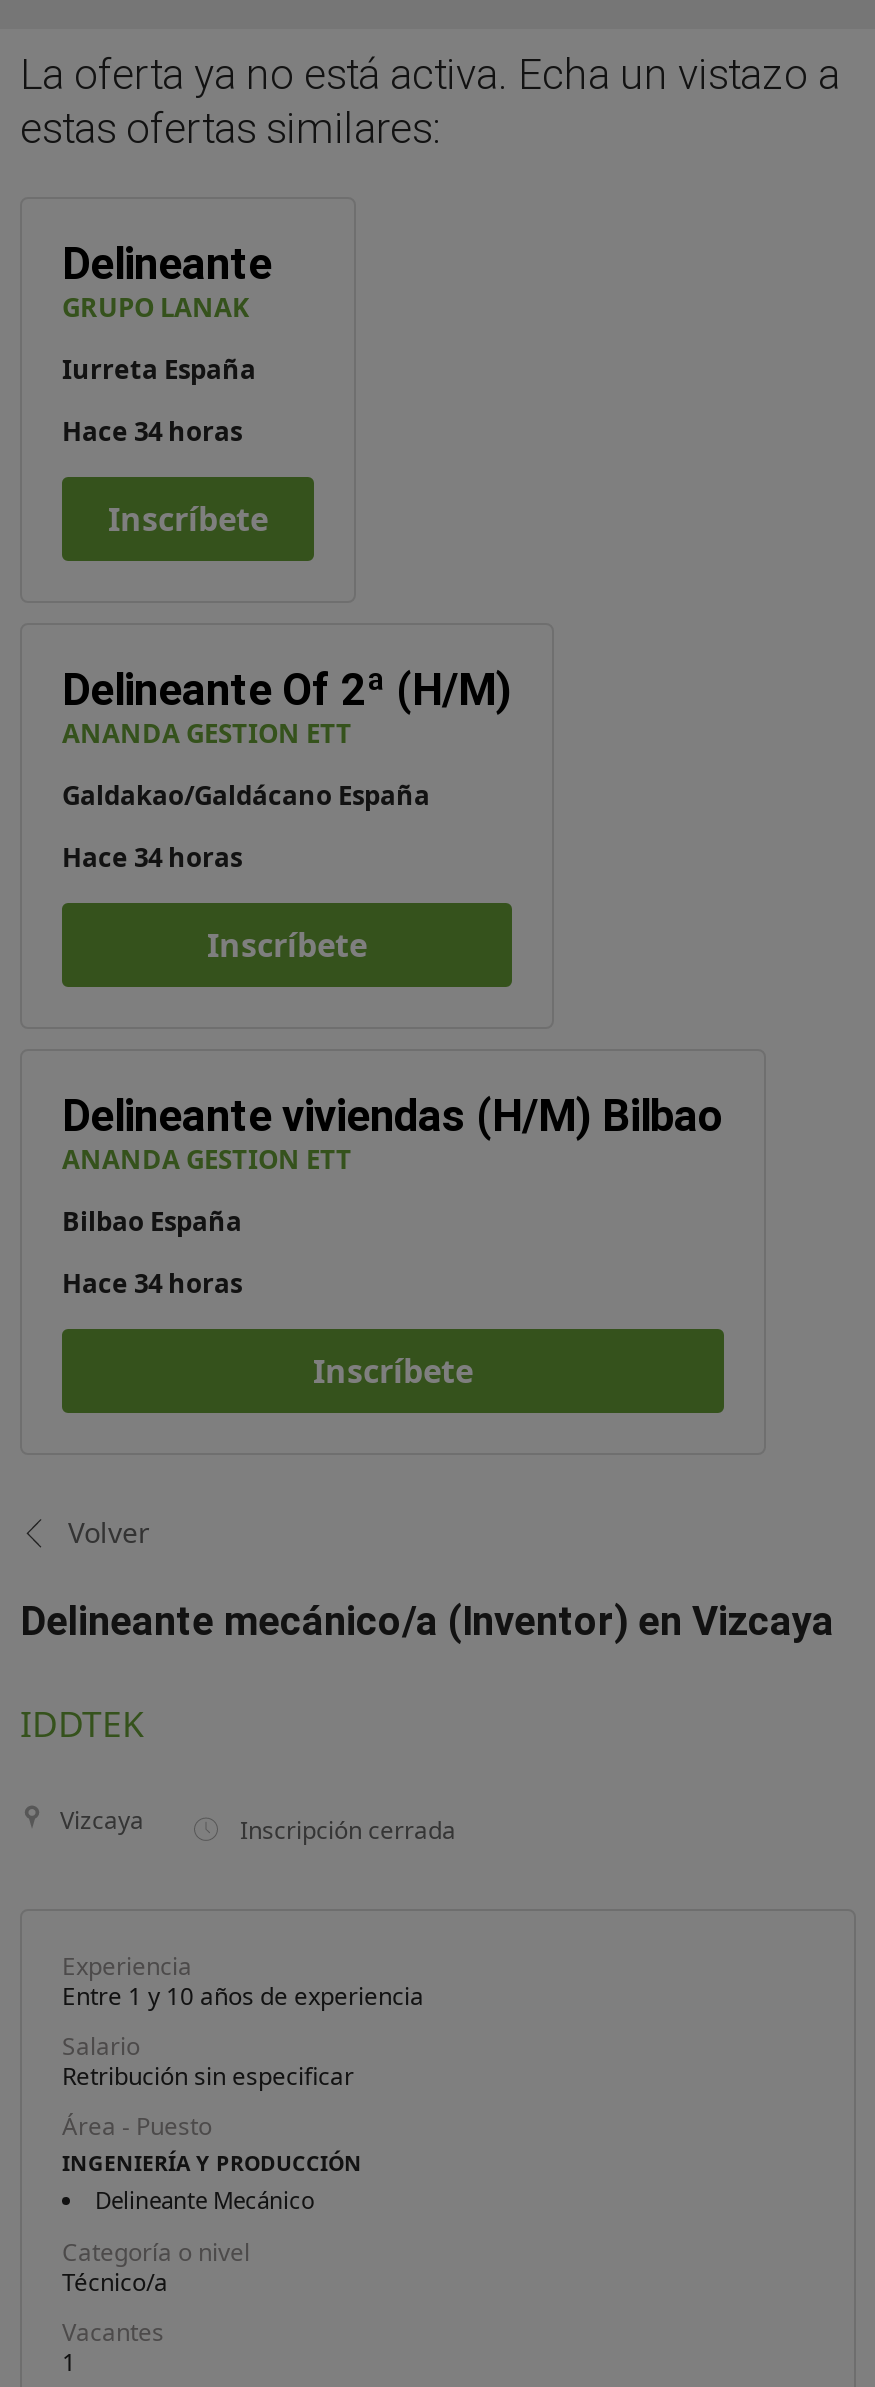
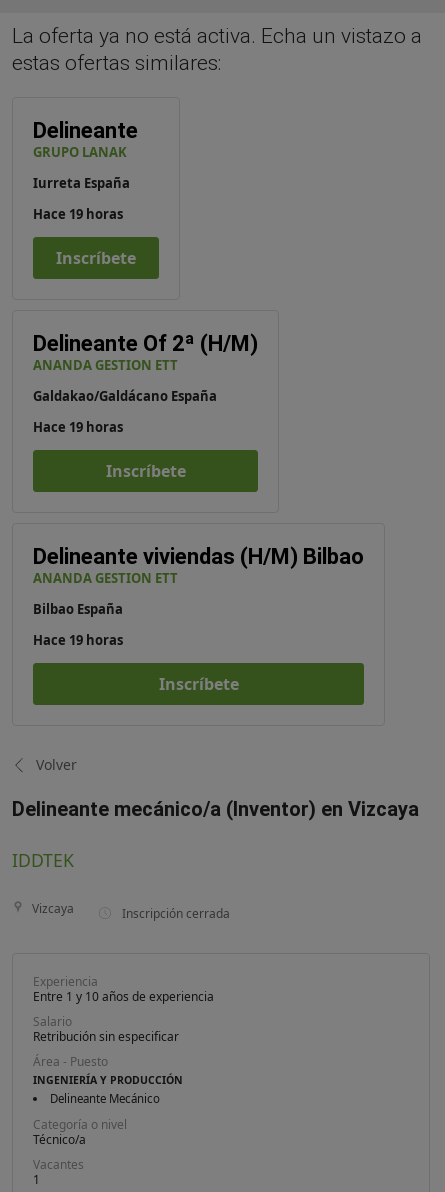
- Hace 34 horas
+ Hace 19 horas

- Hace 34 horas
+ Hace 19 horas

- Hace 34 horas
+ Hace 19 horas
